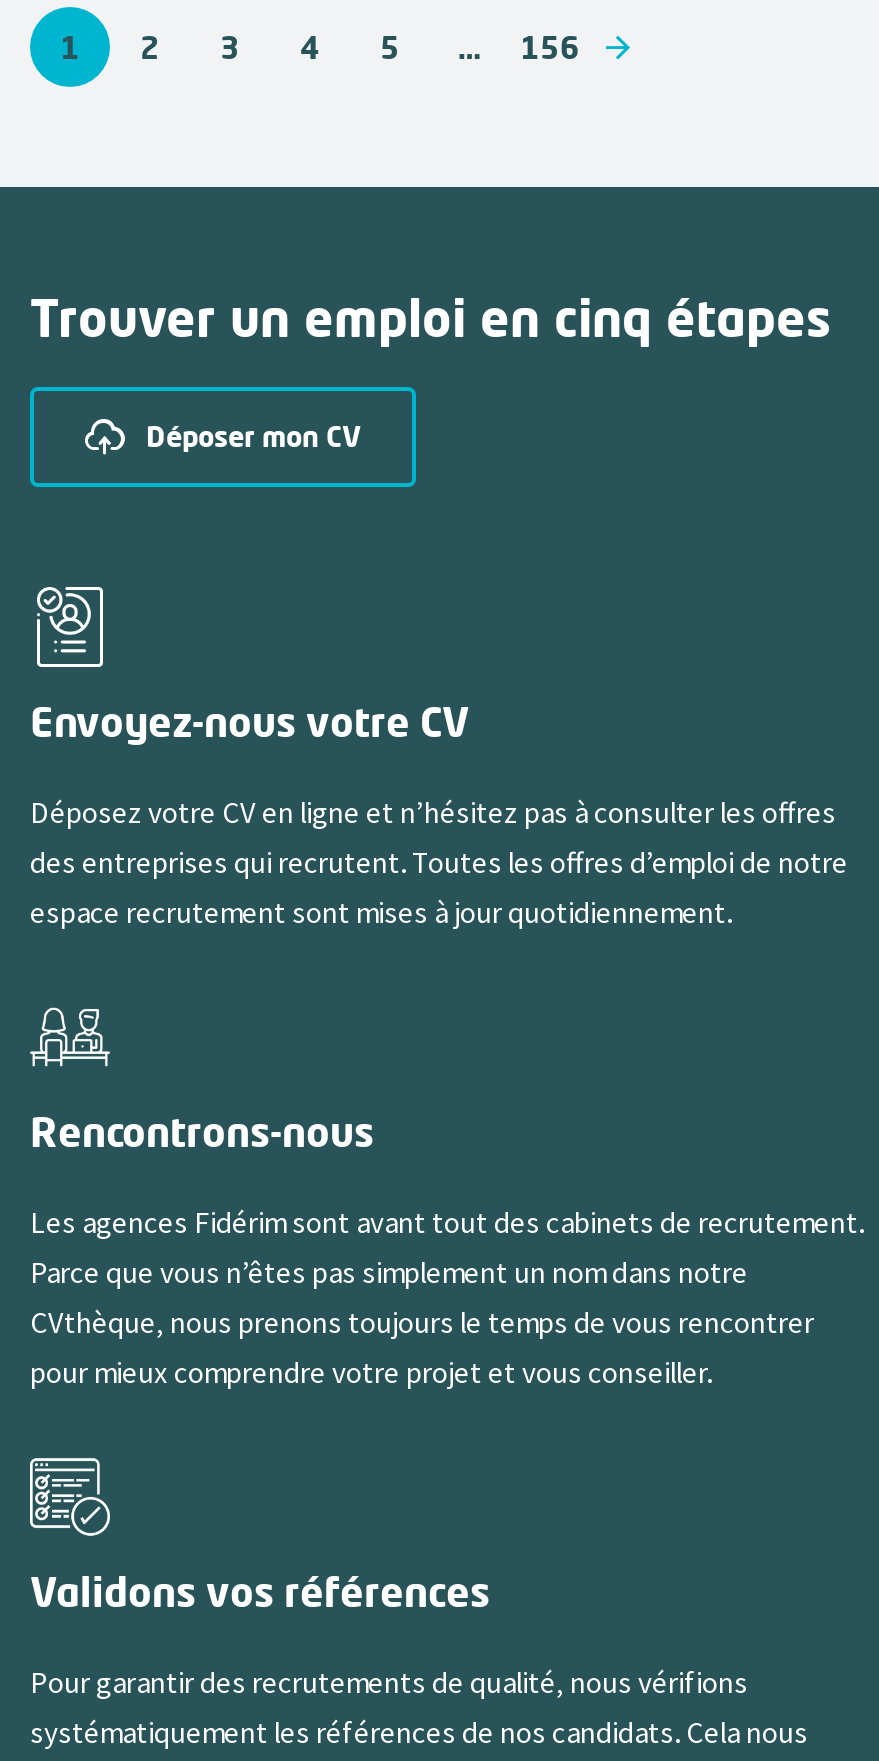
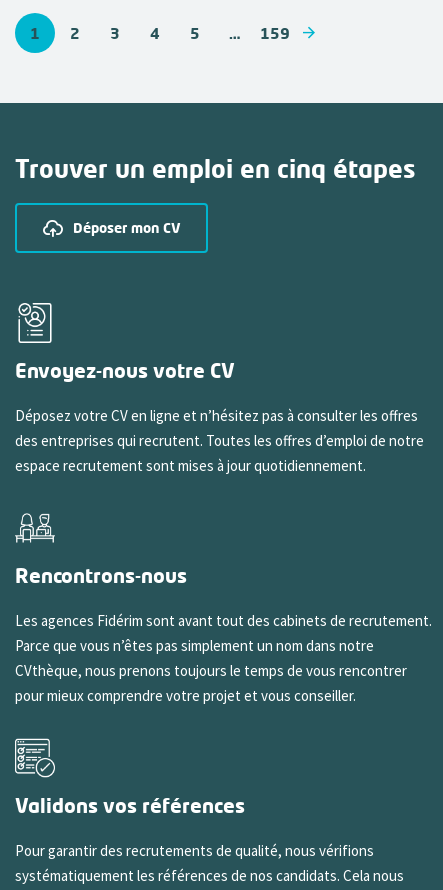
- 156
+ 159
